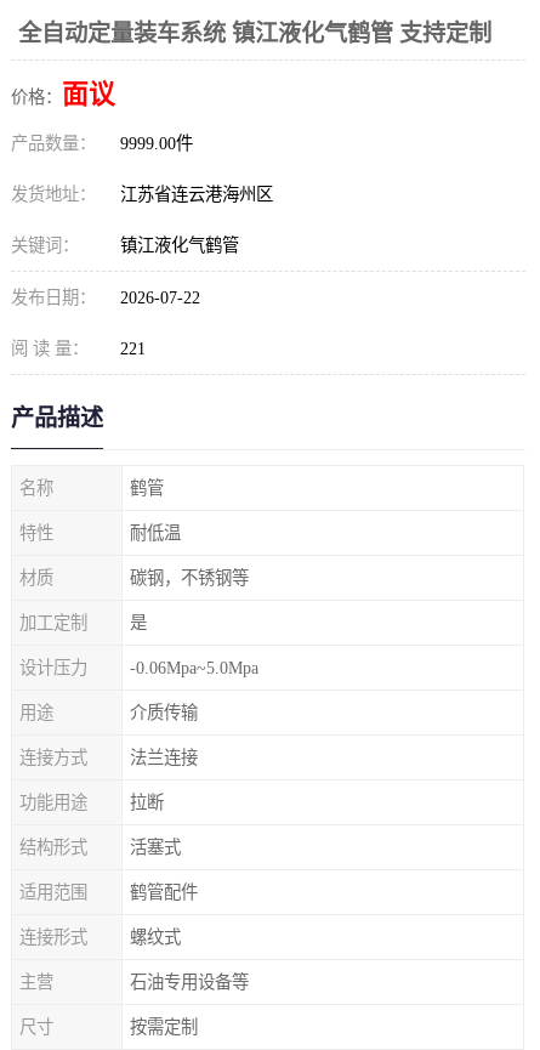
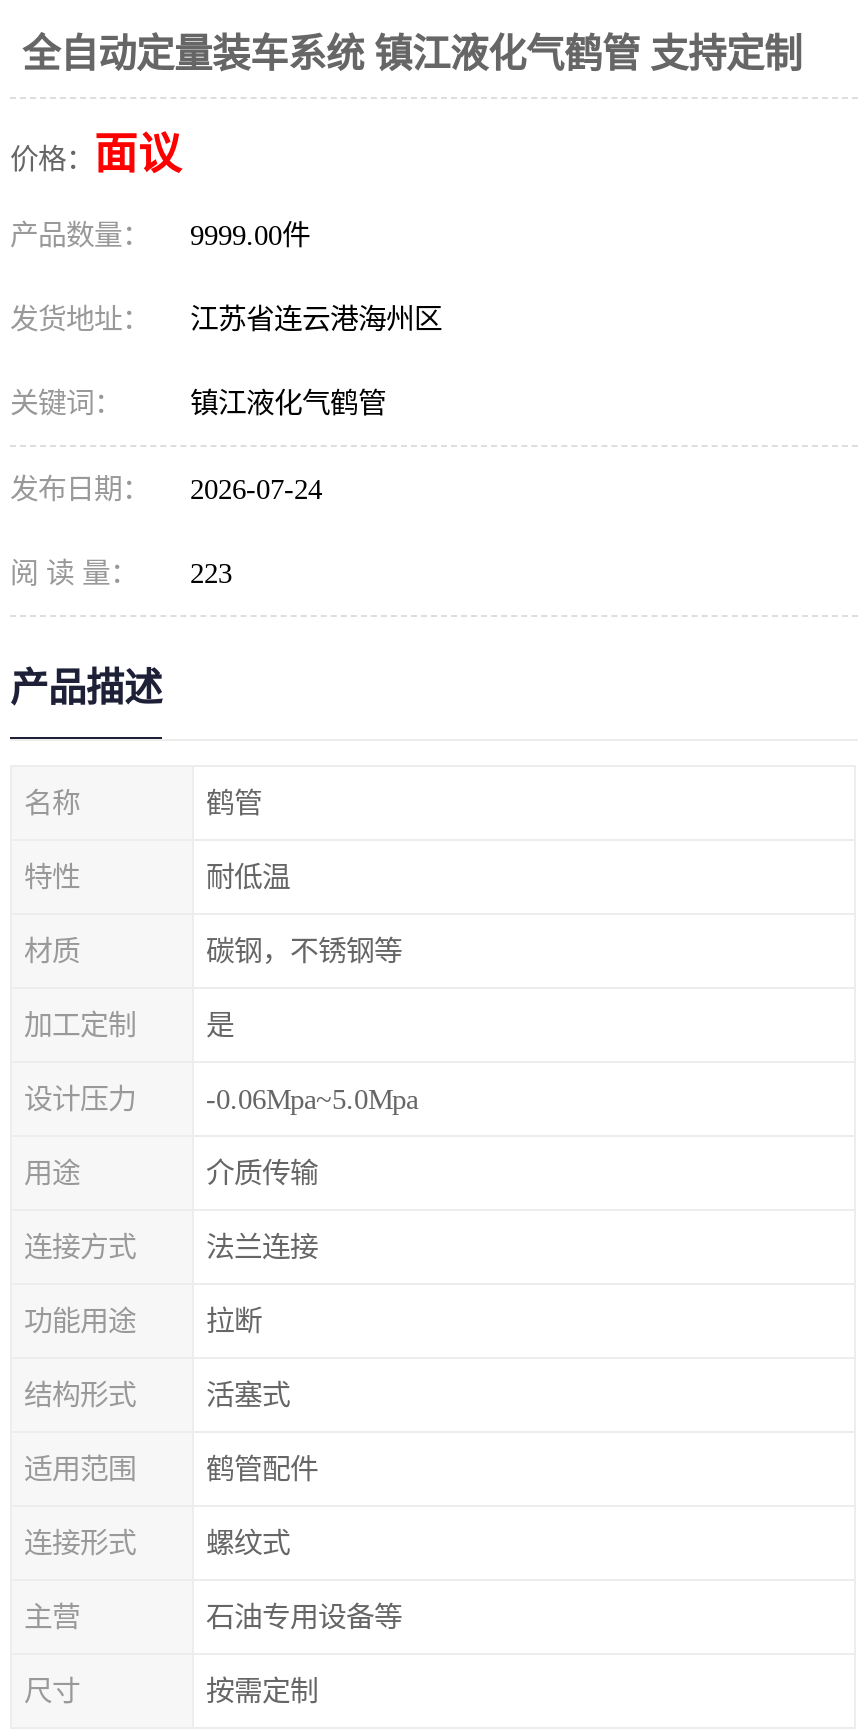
- 发布日期： 2026-07-22
+ 发布日期： 2026-07-24

- 阅 读 量： 221
+ 阅 读 量： 223
